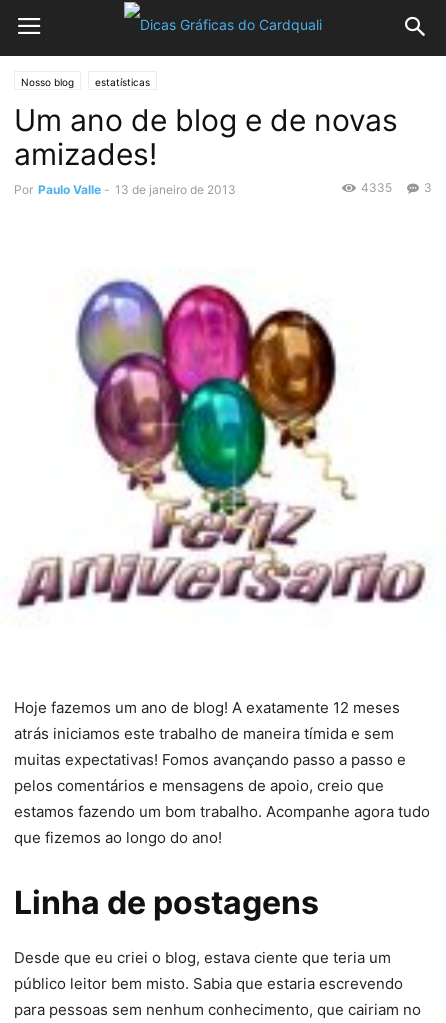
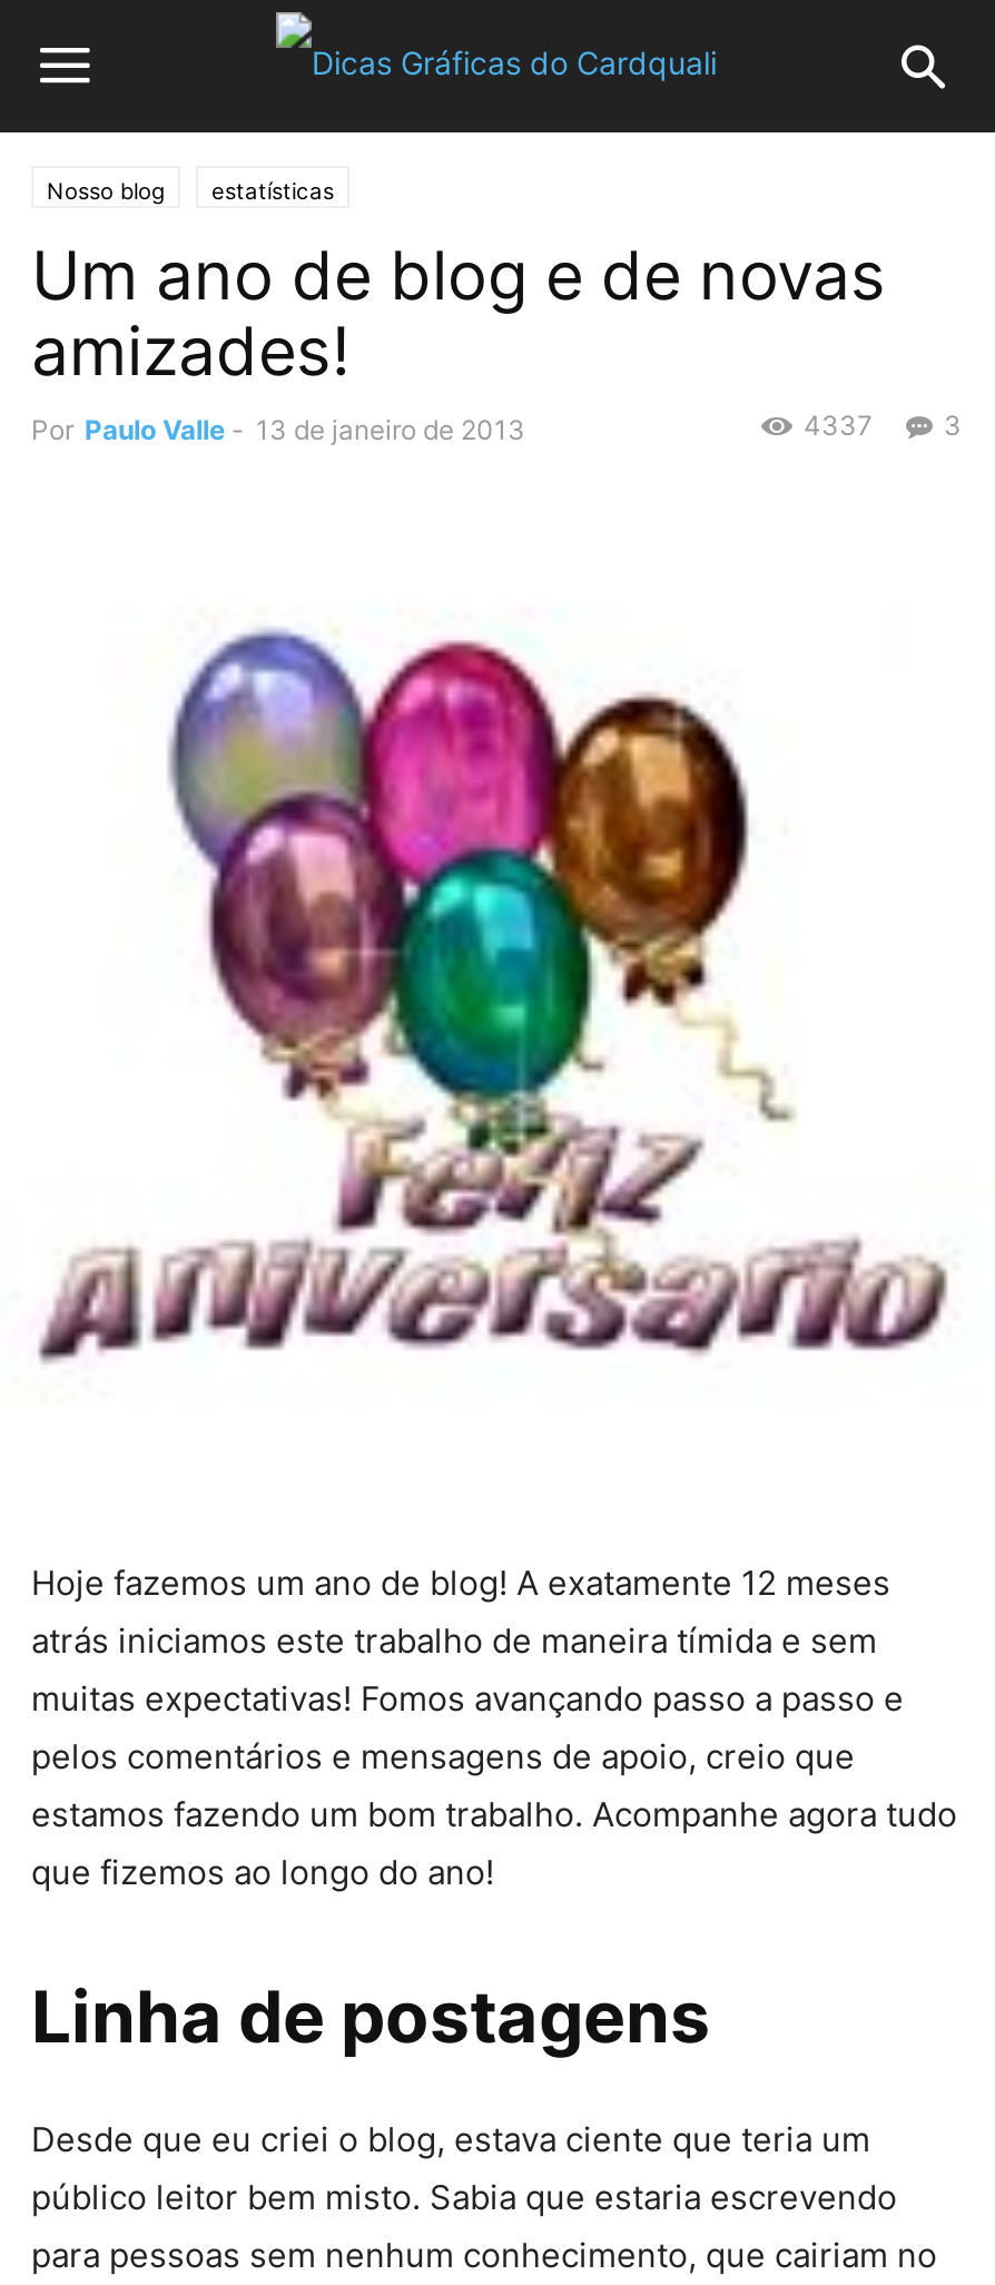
- 4335
+ 4337
